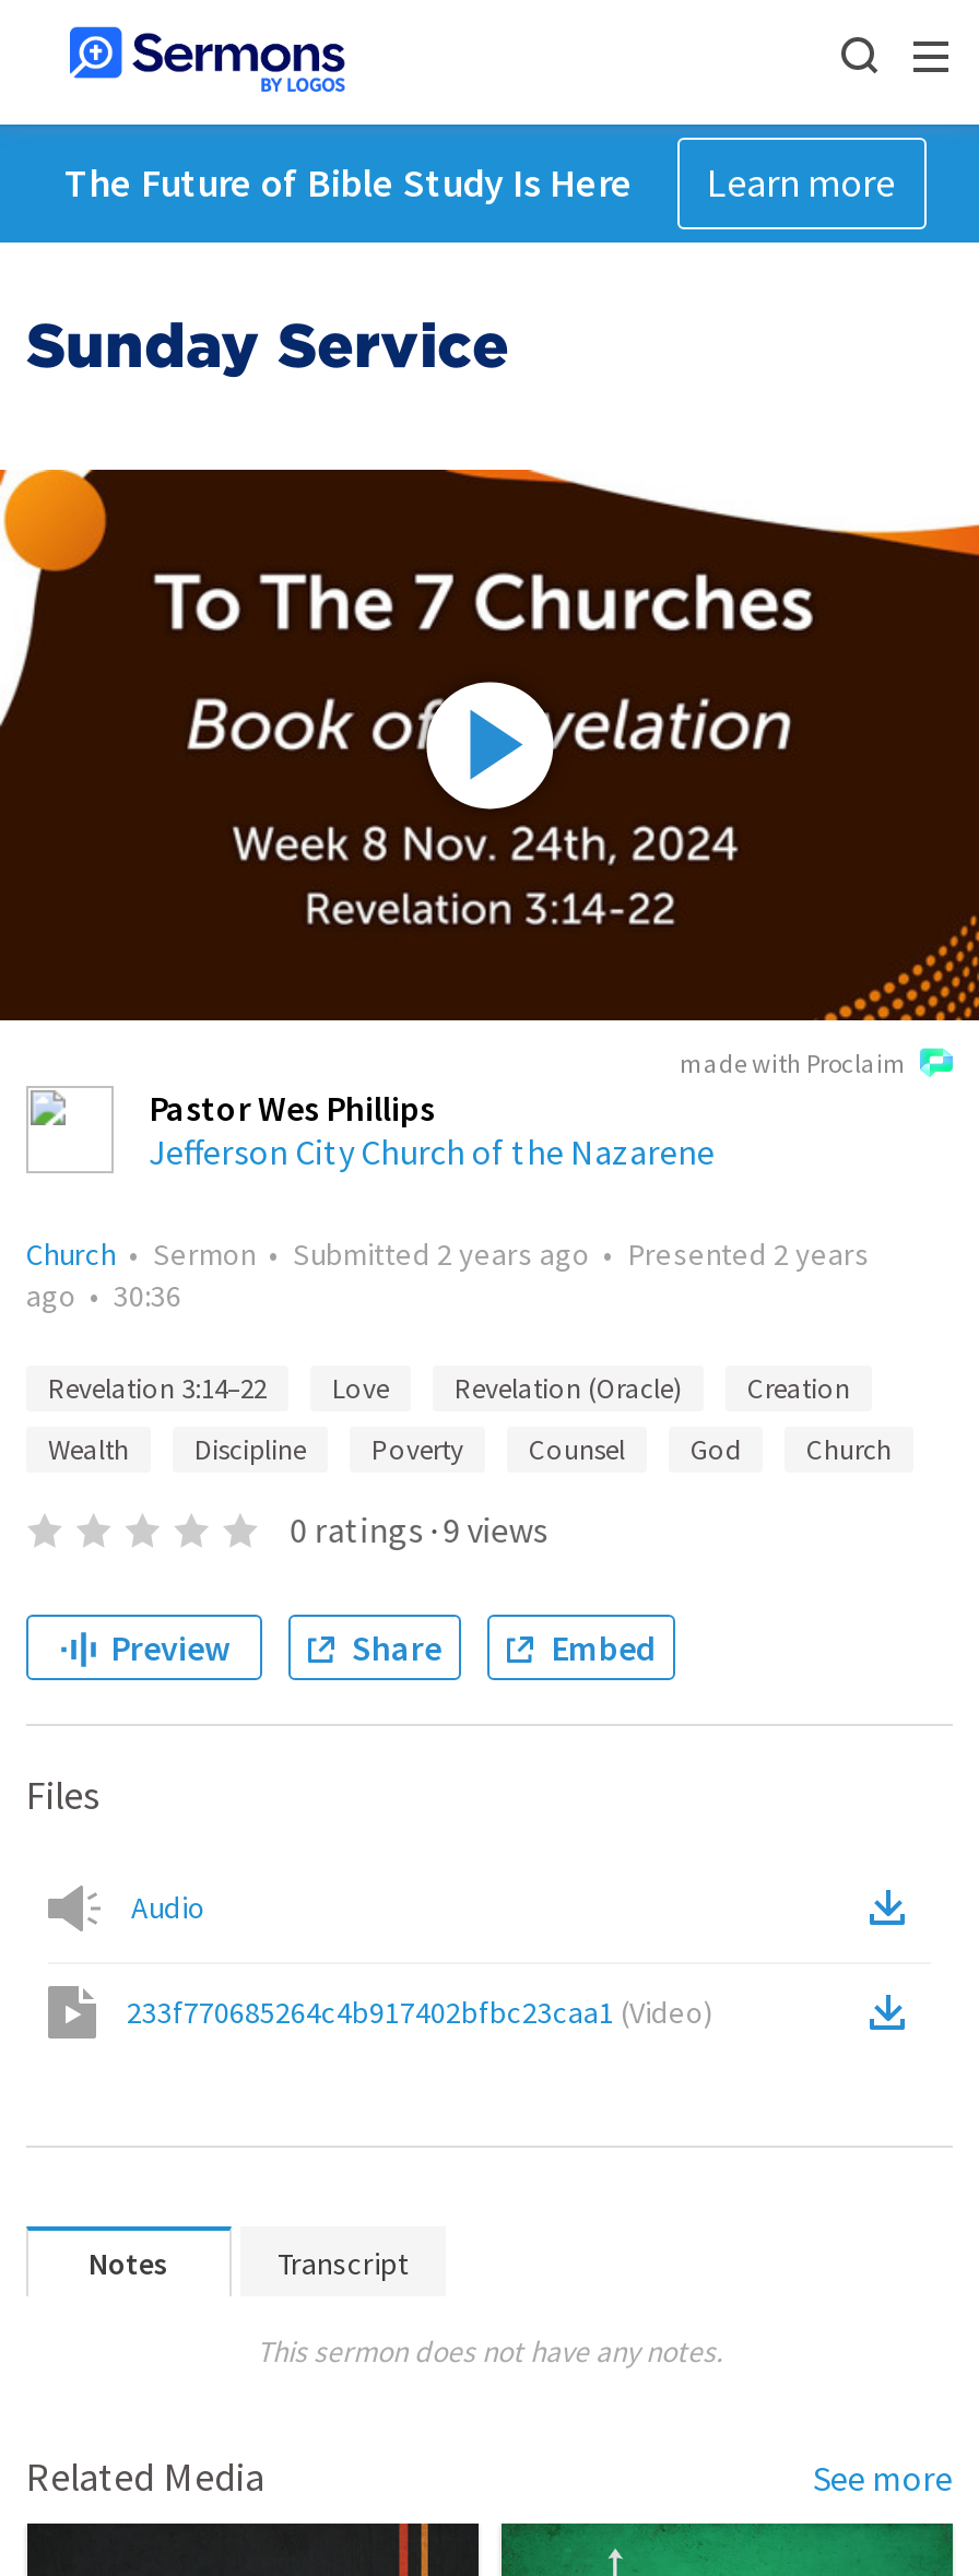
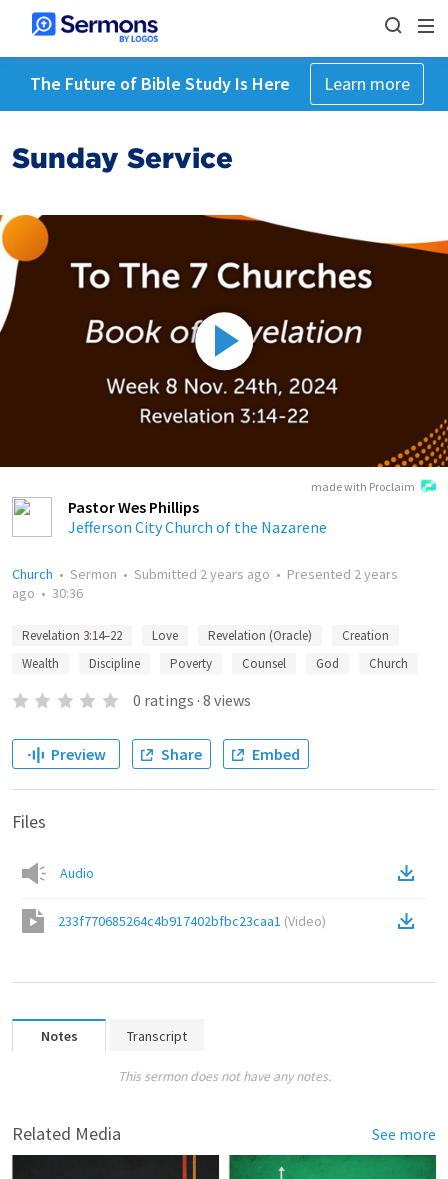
- 0 ratings · 9 views
+ 0 ratings · 8 views
